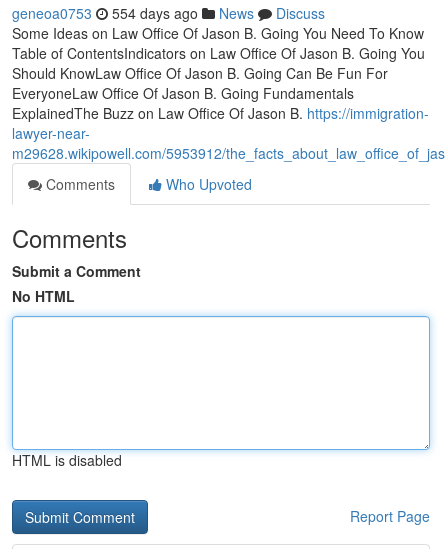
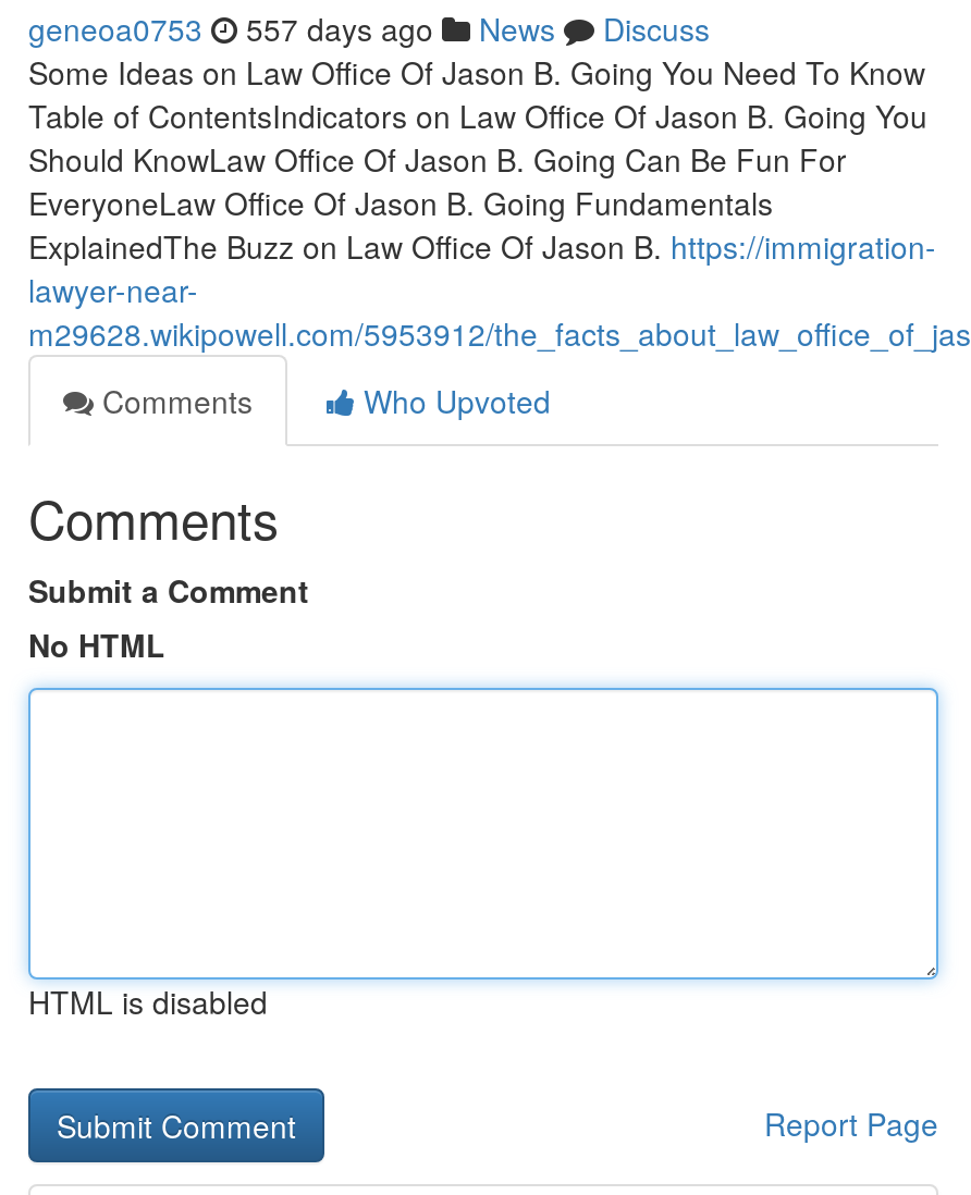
- geneoa0753 554 days ago News Discuss
+ geneoa0753 557 days ago News Discuss
